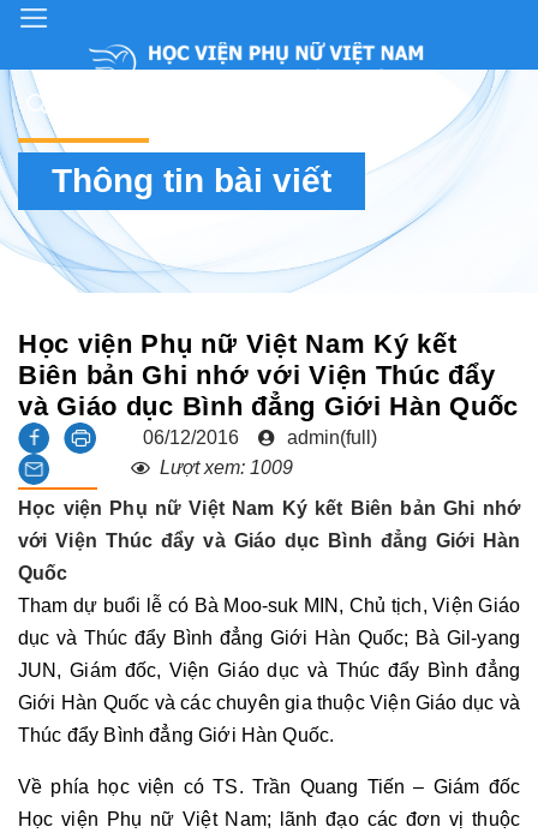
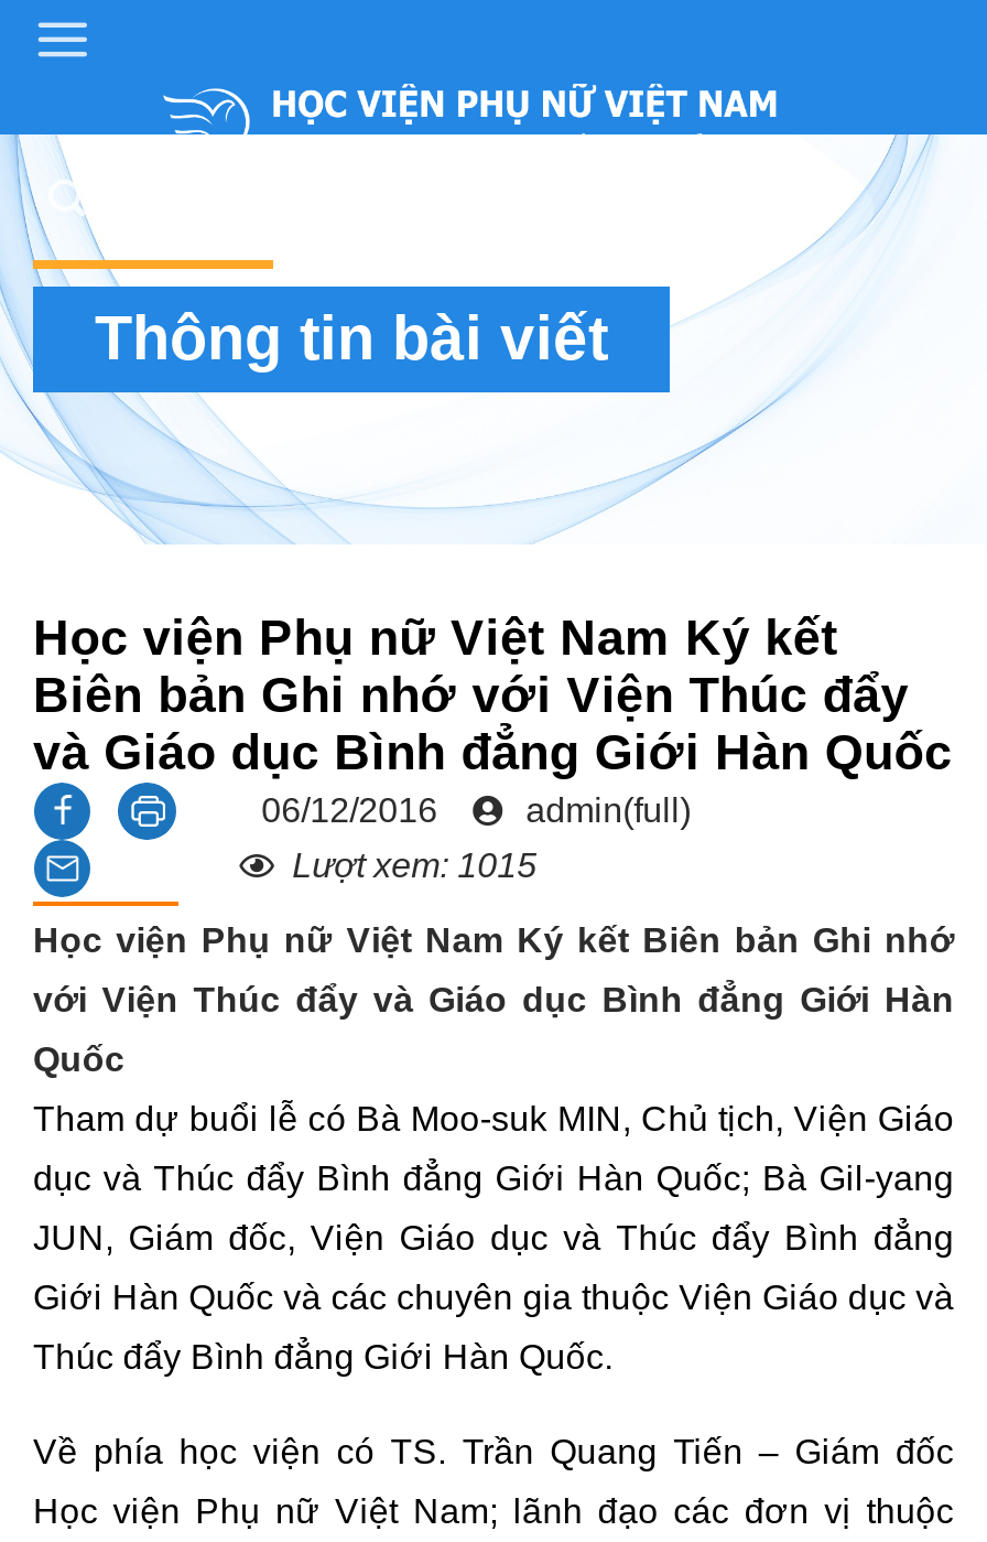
- Lượt xem: 1009
+ Lượt xem: 1015
